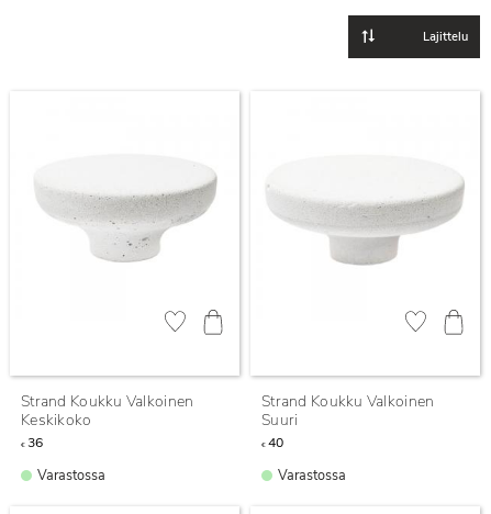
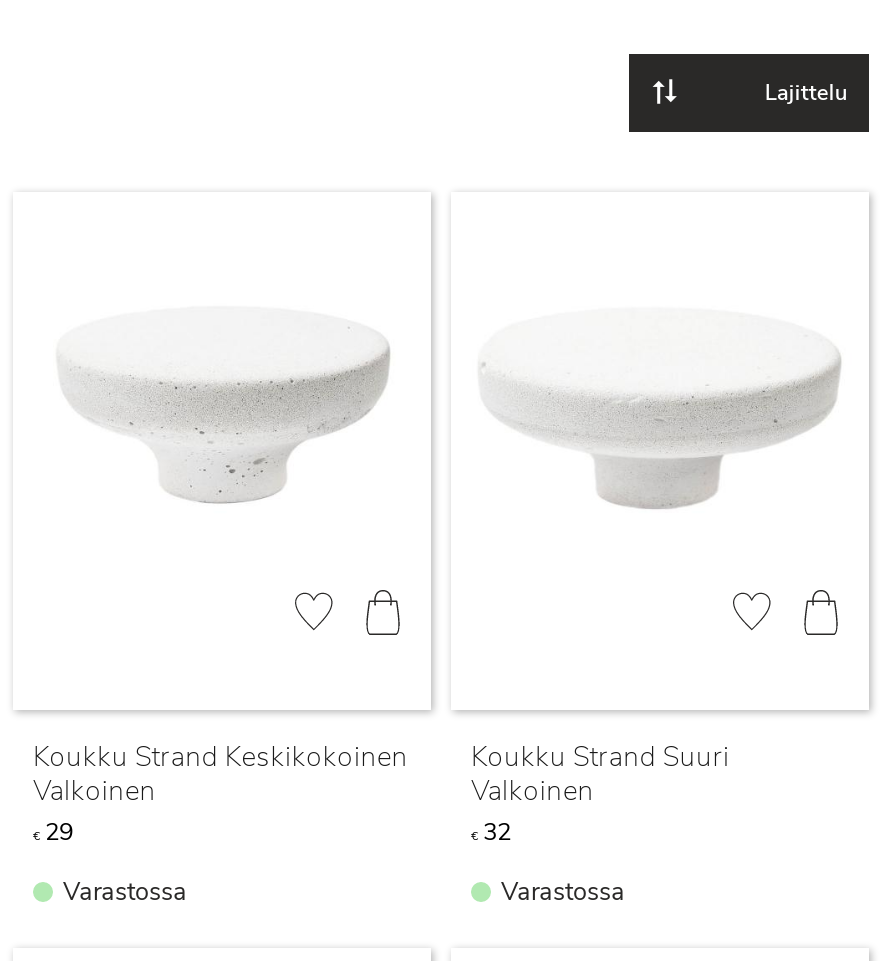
- Strand Koukku Valkoinen
- Keskikoko
- € 36
+ Koukku Strand Keskikokoinen
+ Valkoinen
+ € 29

- Strand Koukku Valkoinen
- Suuri
- € 40
+ Koukku Strand Suuri
+ Valkoinen
+ € 32
